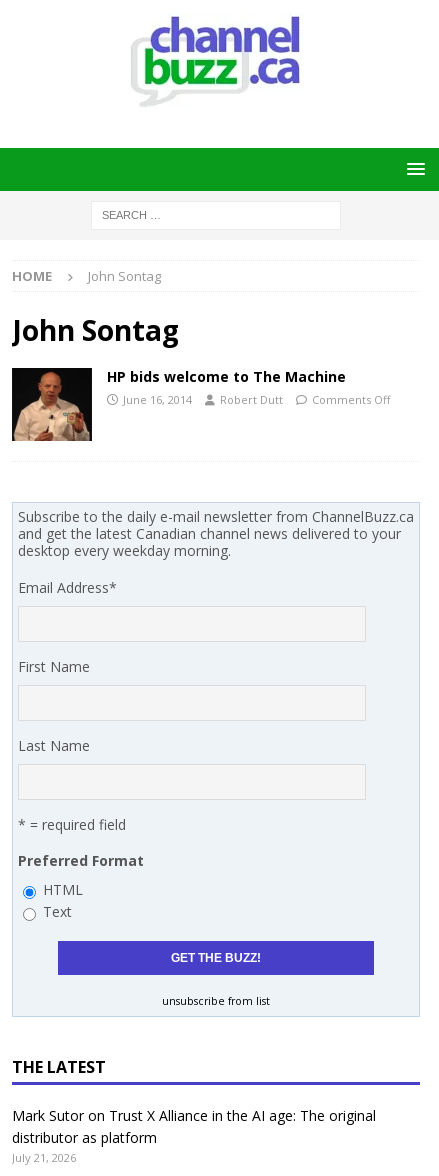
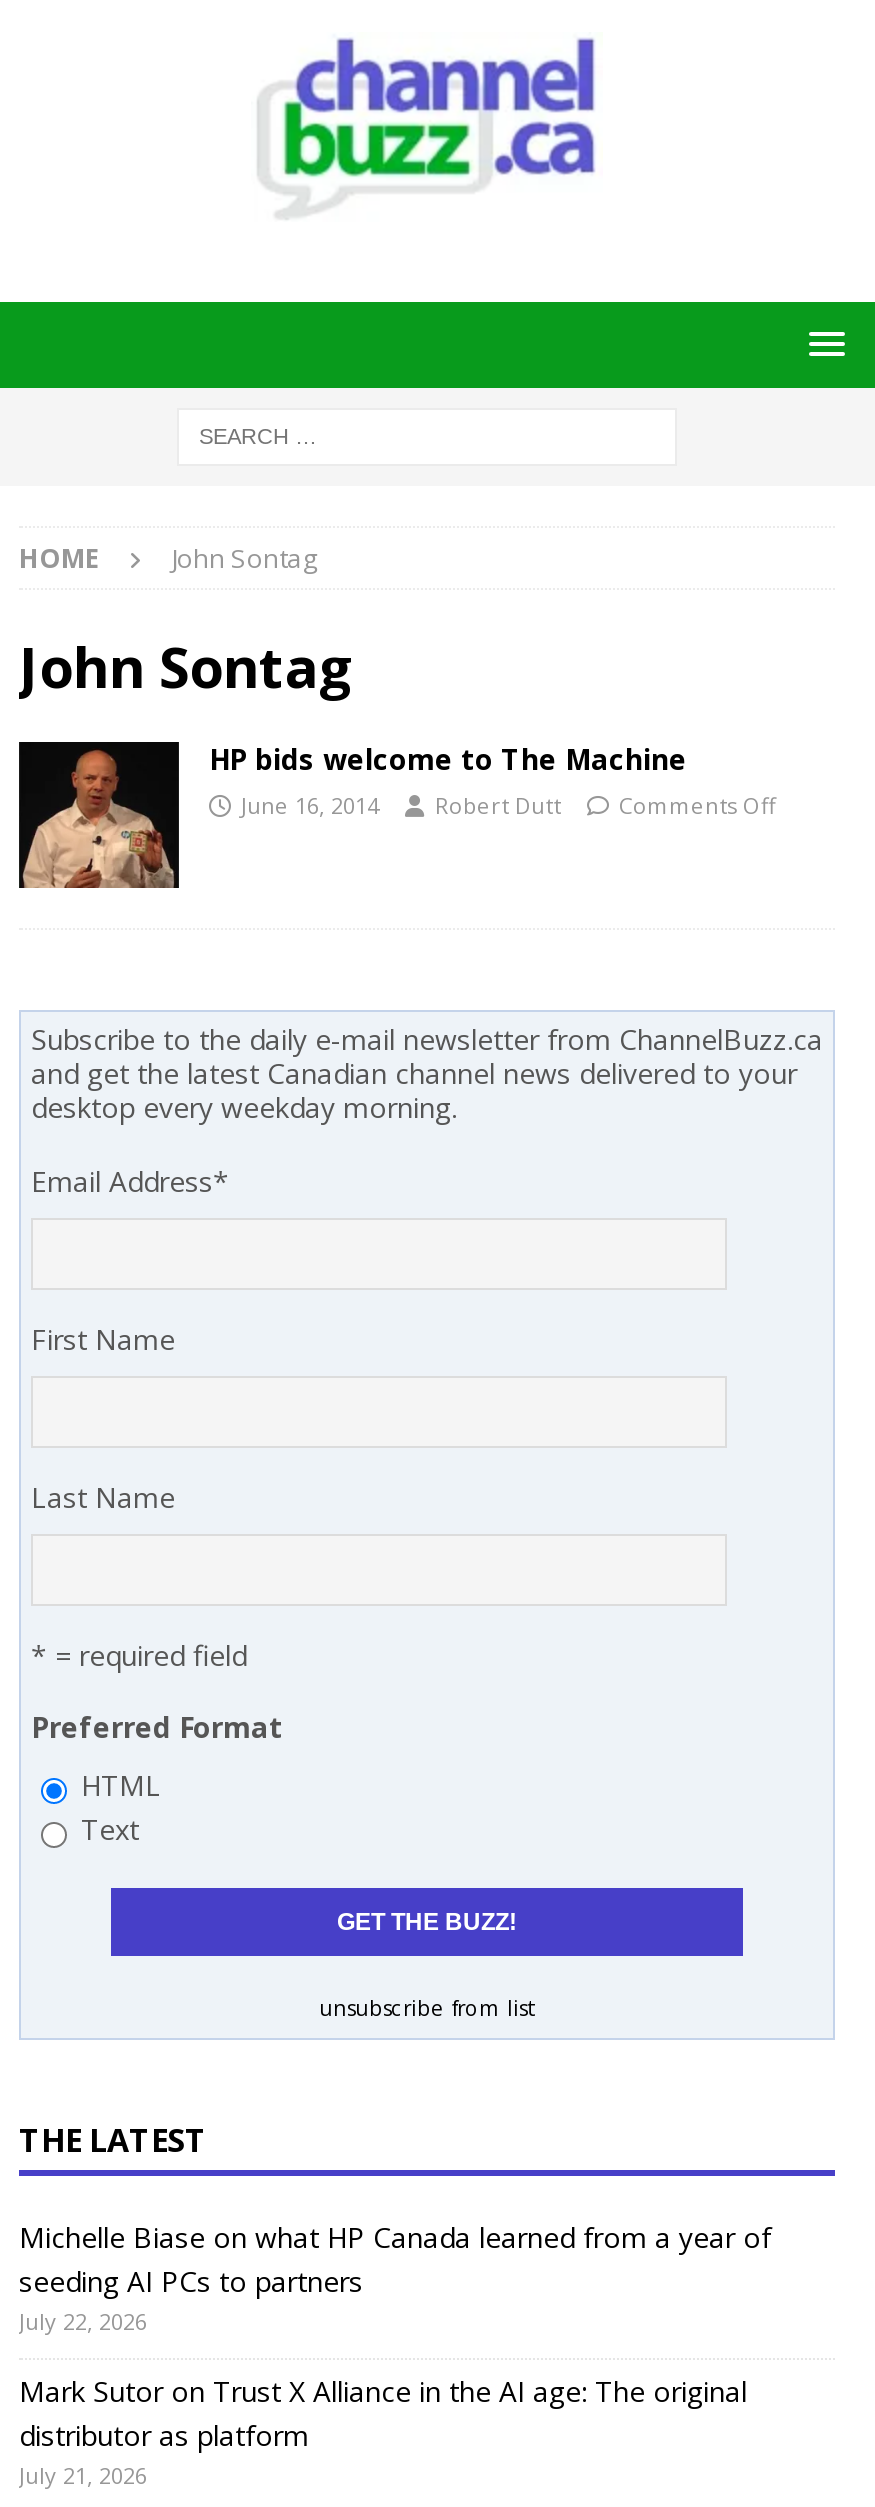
+ Michelle Biase on what HP Canada learned from a year of
+ seeding AI PCs to partners
+ July 22, 2026
